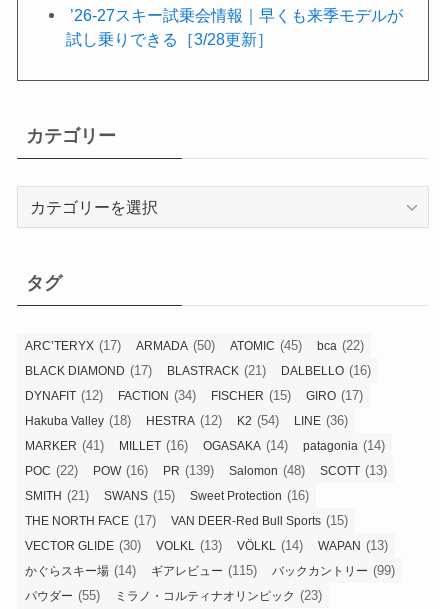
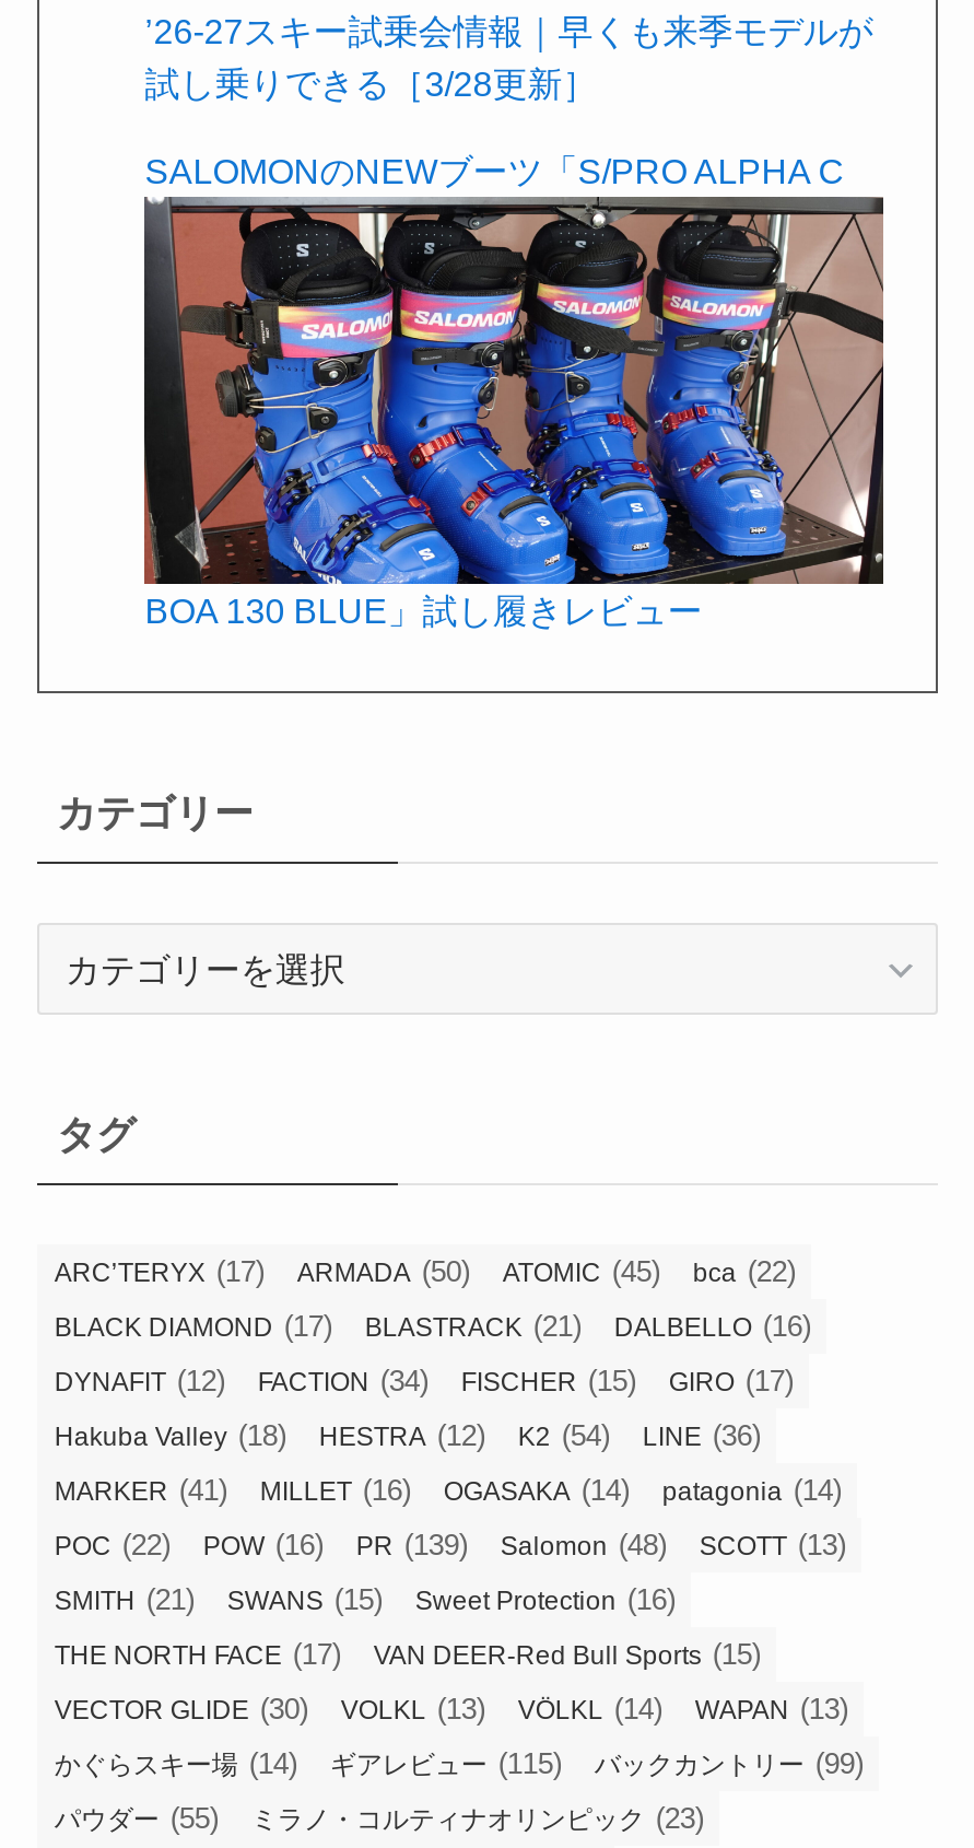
+ [image]
+ BOA 130 BLUE」試し履きレビュー

+ SALOMONのNEWブーツ「S/PRO ALPHA C
